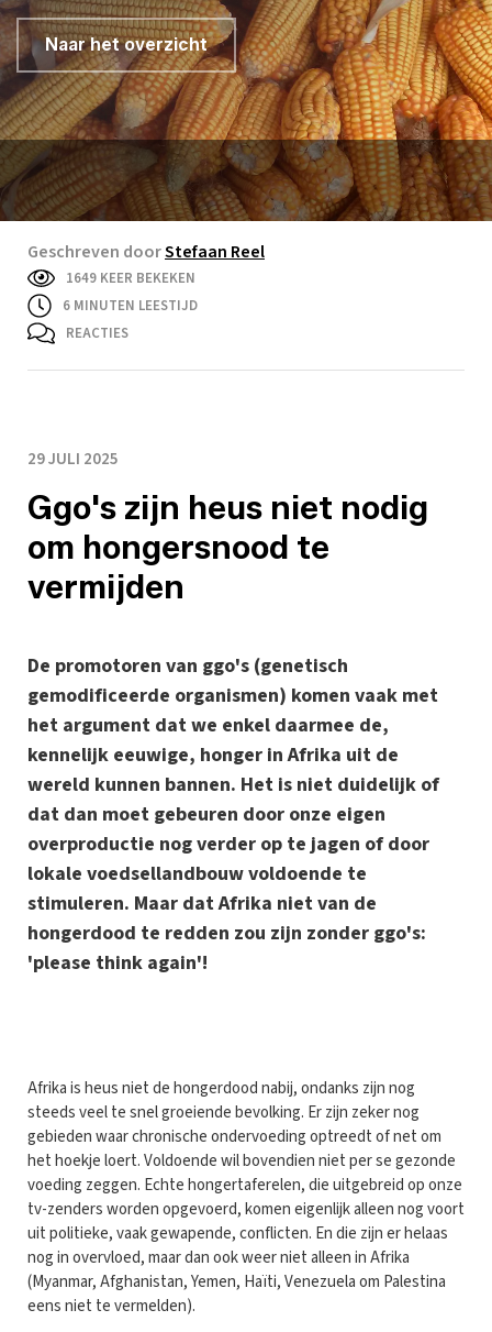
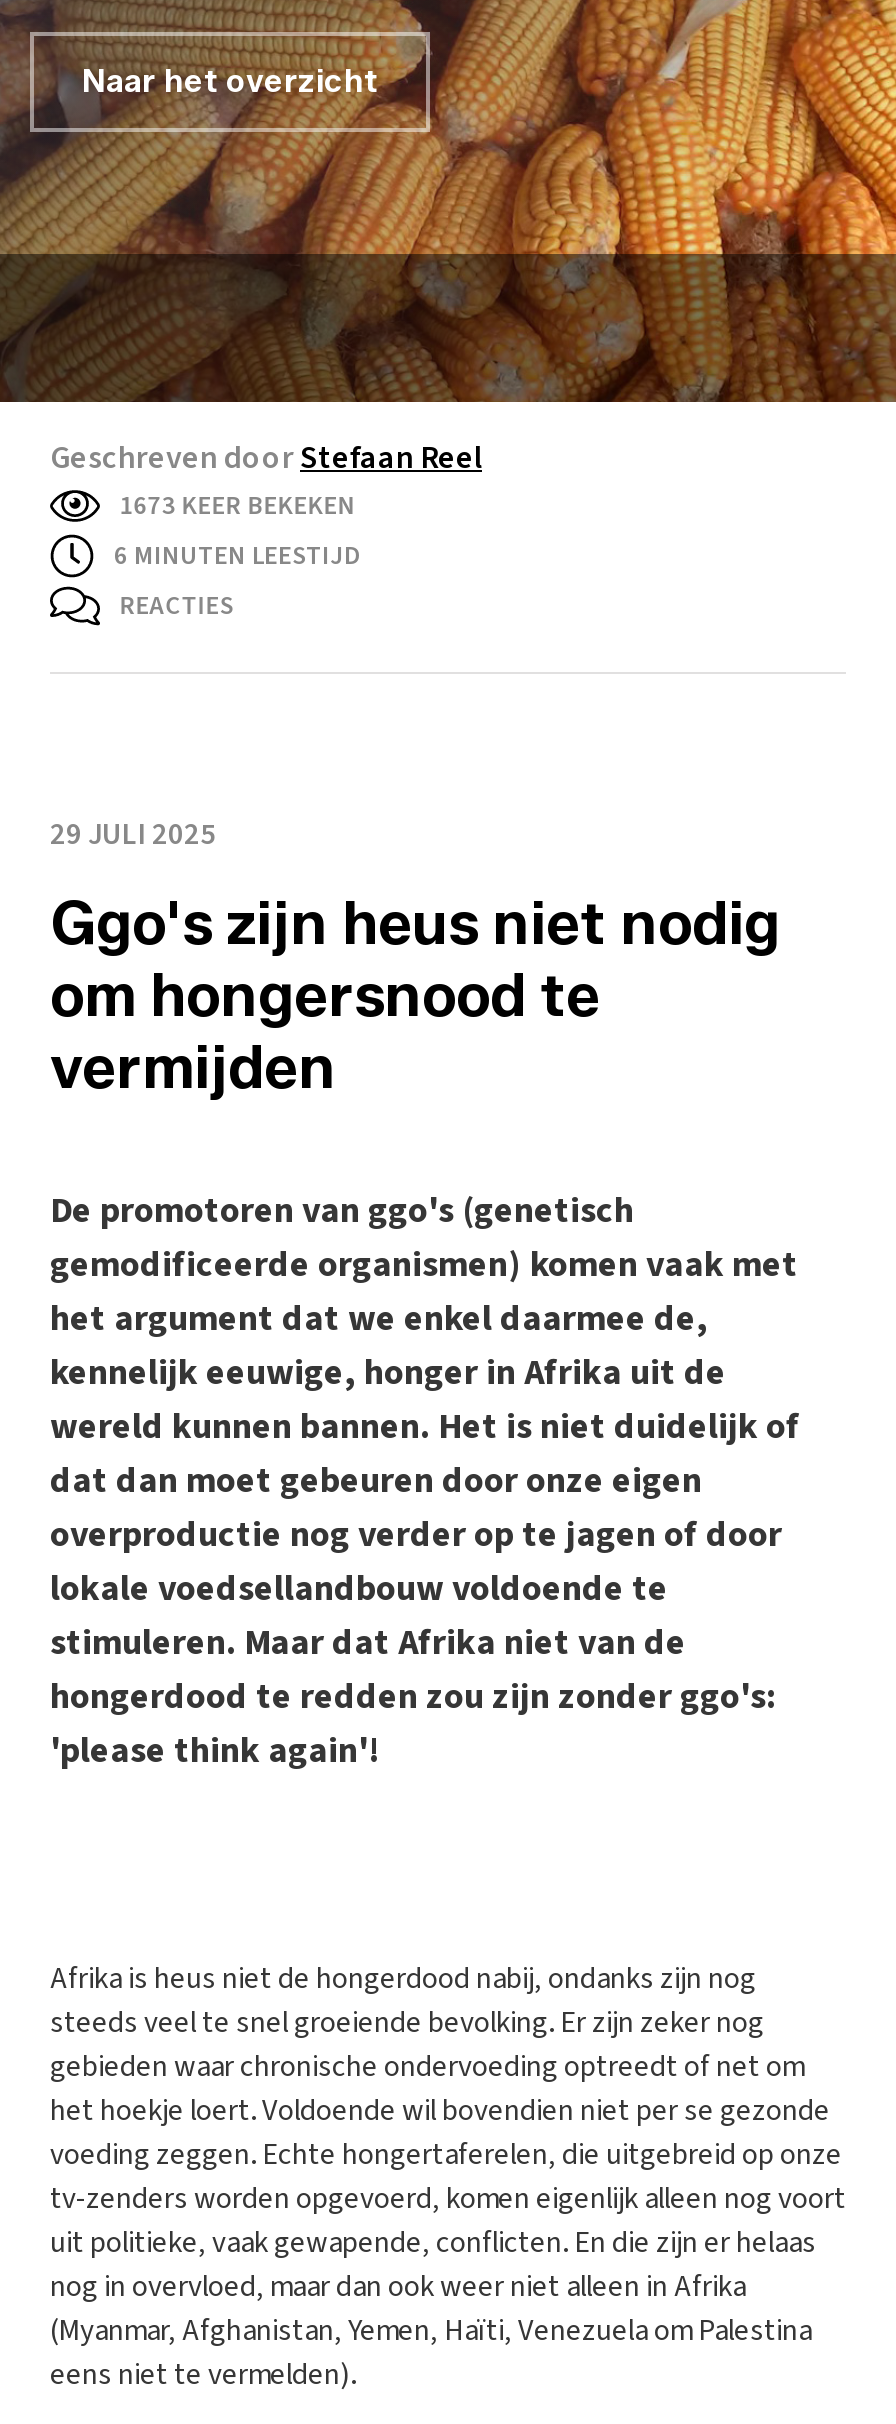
- 1649 KEER BEKEKEN
+ 1673 KEER BEKEKEN
